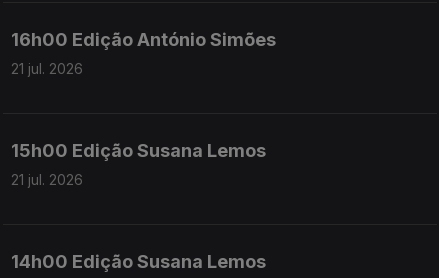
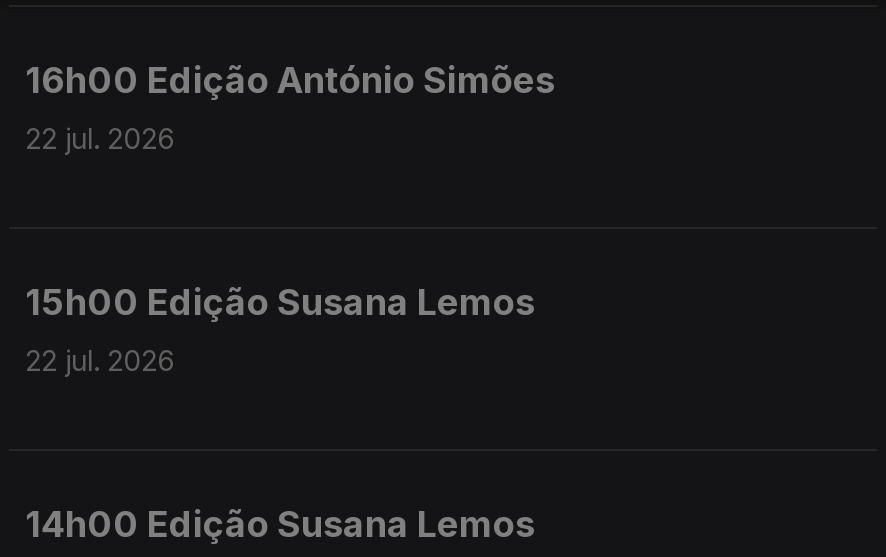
- 21 jul. 2026
+ 22 jul. 2026

- 21 jul. 2026
+ 22 jul. 2026
